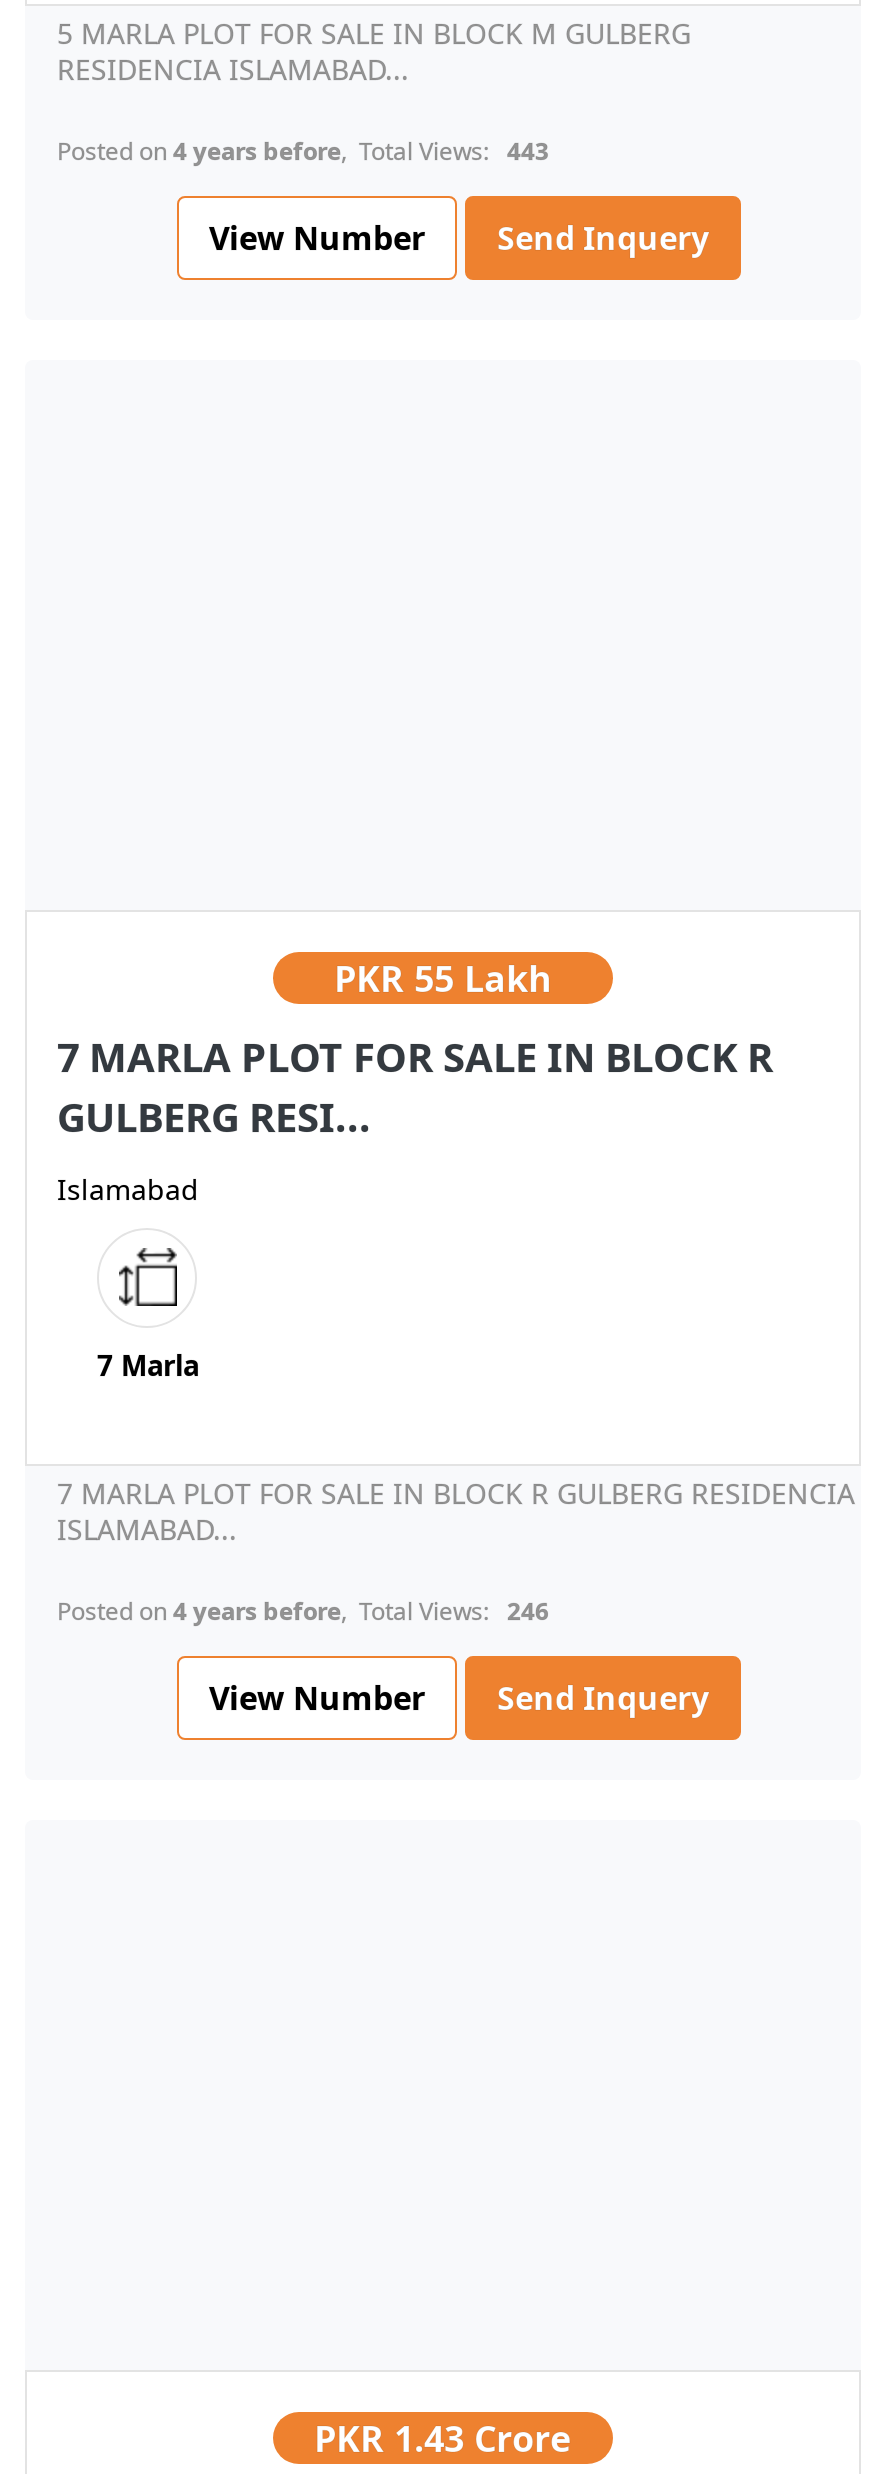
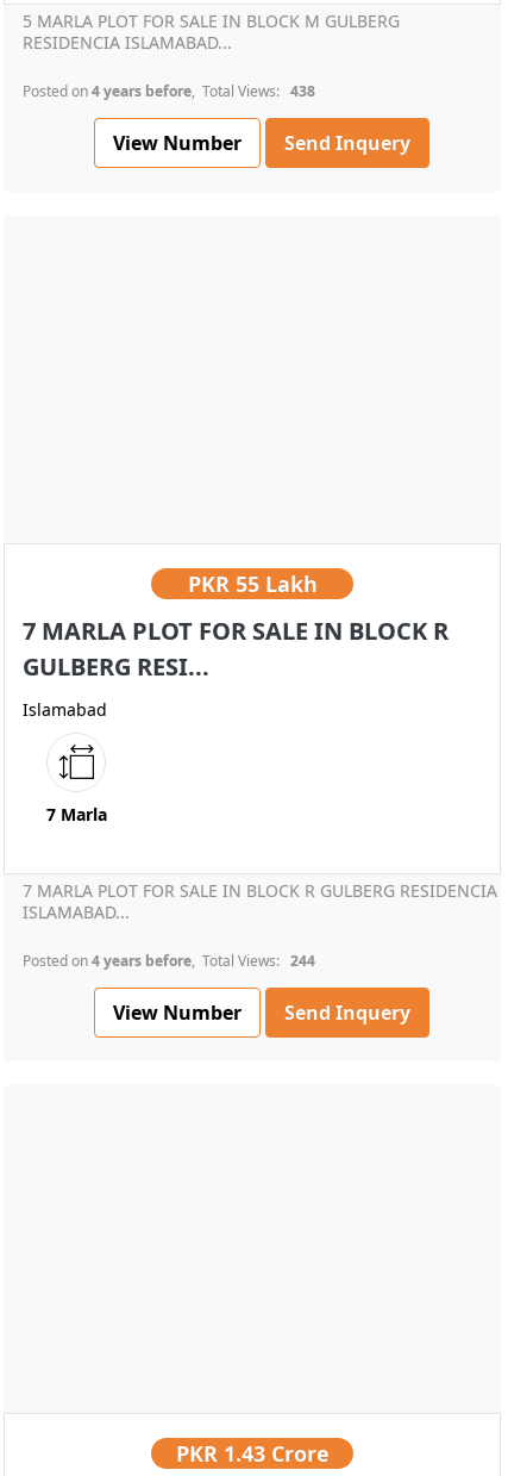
- Posted on 4 years before, Total Views: 443
+ Posted on 4 years before, Total Views: 438

- Posted on 4 years before, Total Views: 246
+ Posted on 4 years before, Total Views: 244
